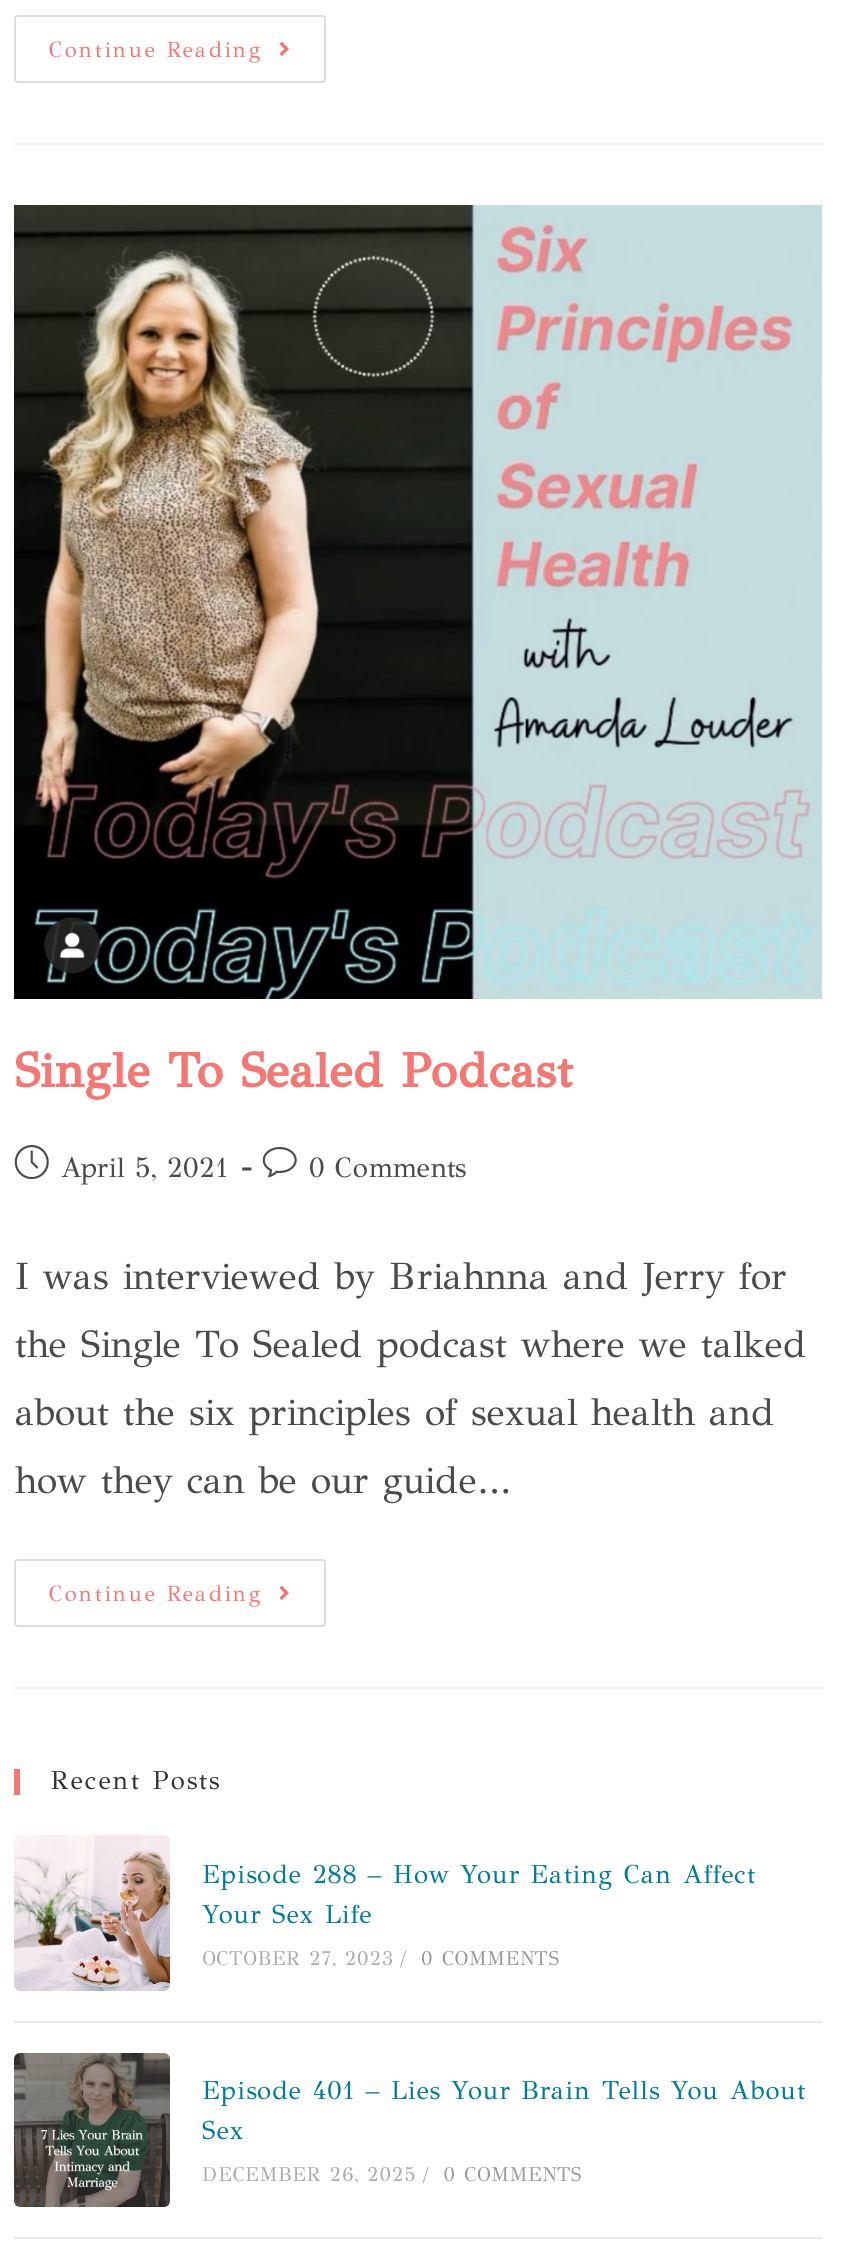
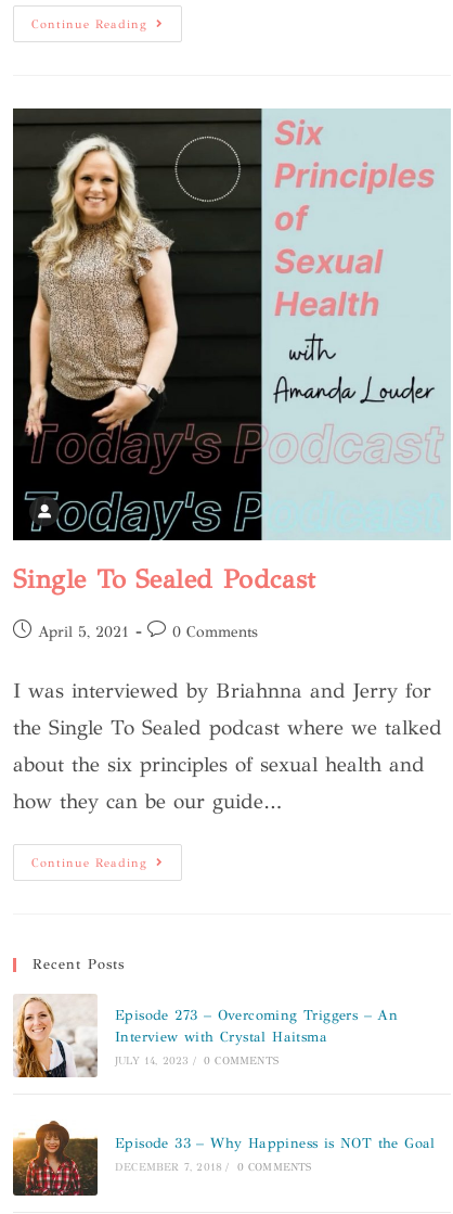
- [image]
- Episode 288 – How Your Eating Can Affect
- Your Sex Life
+ [image]
+ Episode 273 – Overcoming Triggers – An
+ Interview with Crystal Haitsma

- OCTOBER 27, 2023 / 0 COMMENTS
+ JULY 14, 2023 / 0 COMMENTS

- [image]
- Episode 401 – Lies Your Brain Tells You About
- Sex
+ [image]
+ Episode 33 – Why Happiness is NOT the Goal

- DECEMBER 26, 2025 / 0 COMMENTS
+ DECEMBER 7, 2018 / 0 COMMENTS
